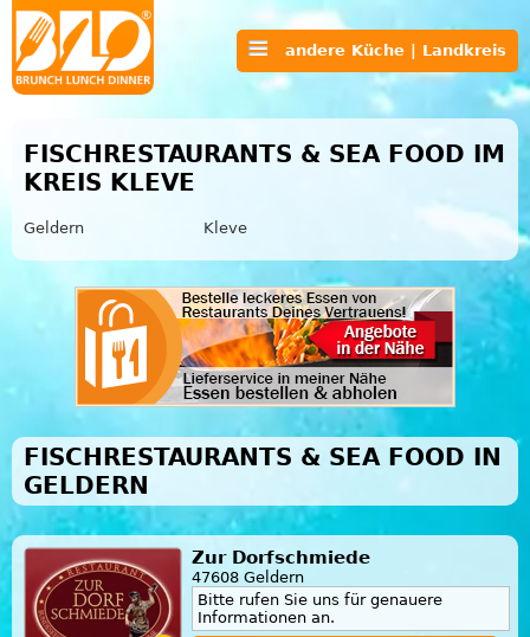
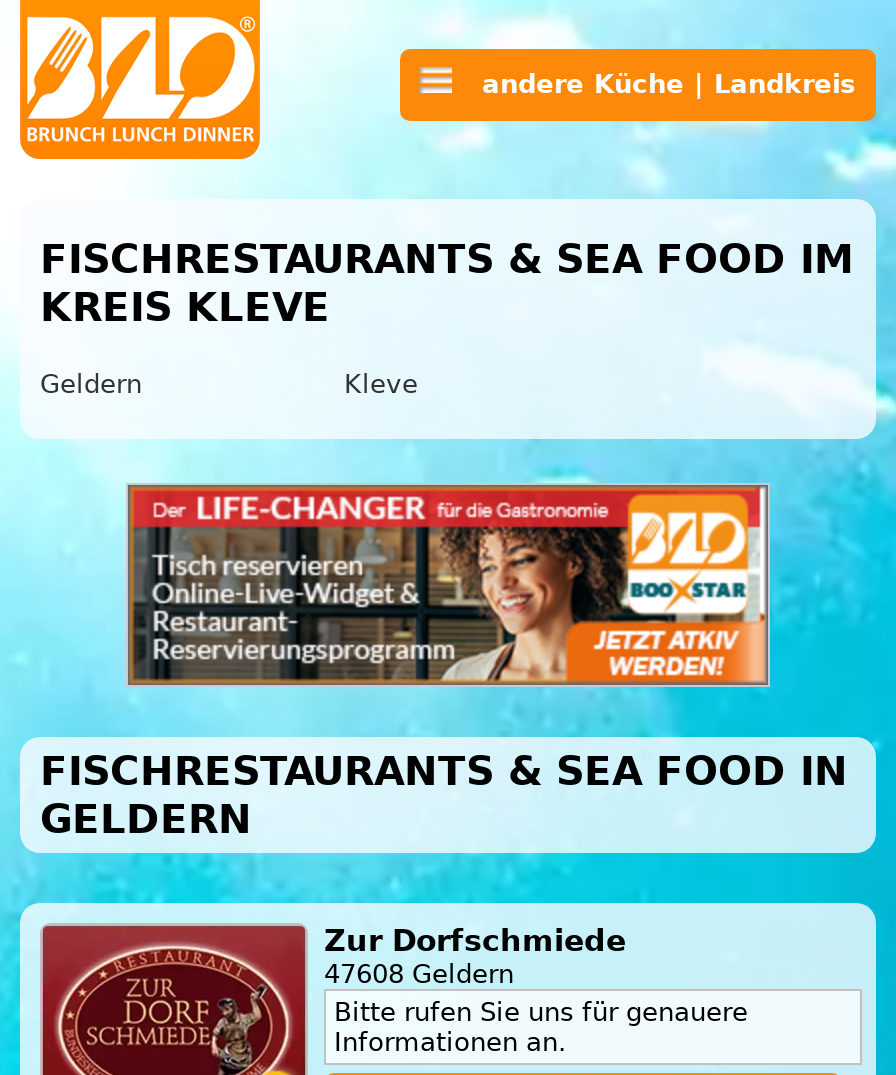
- [image]
+ [image]
